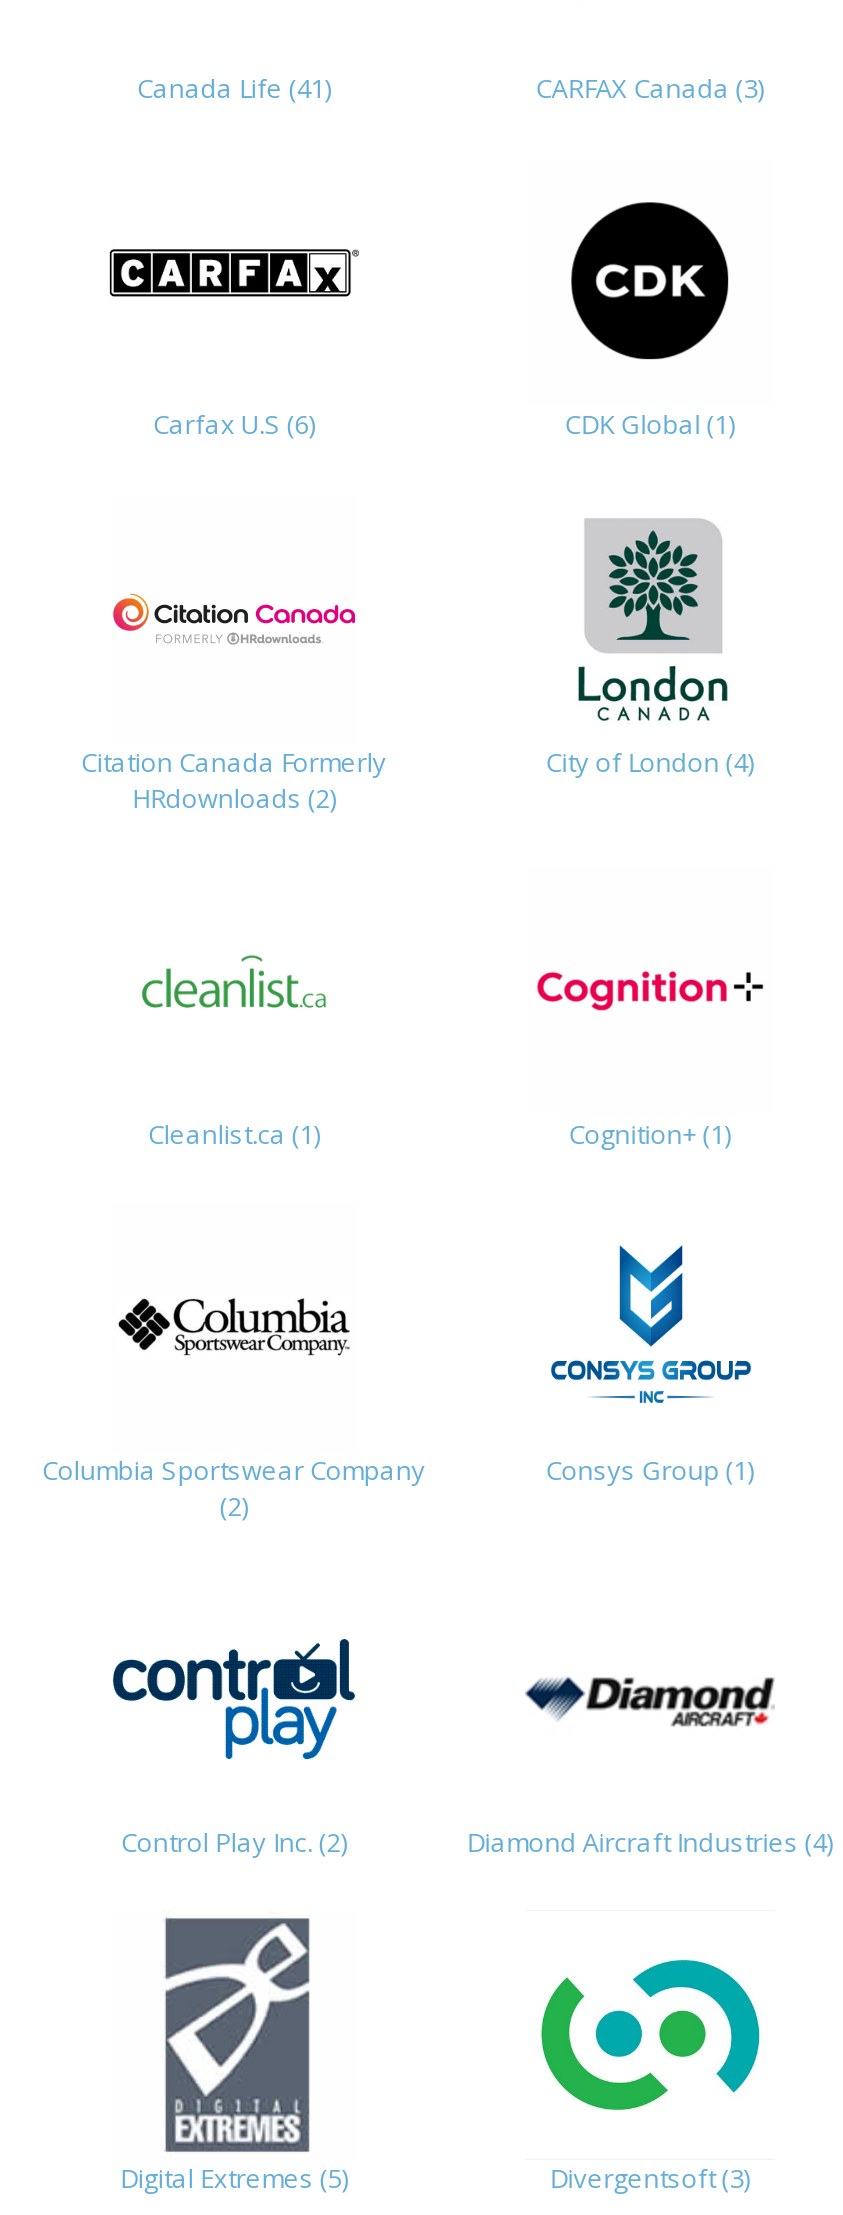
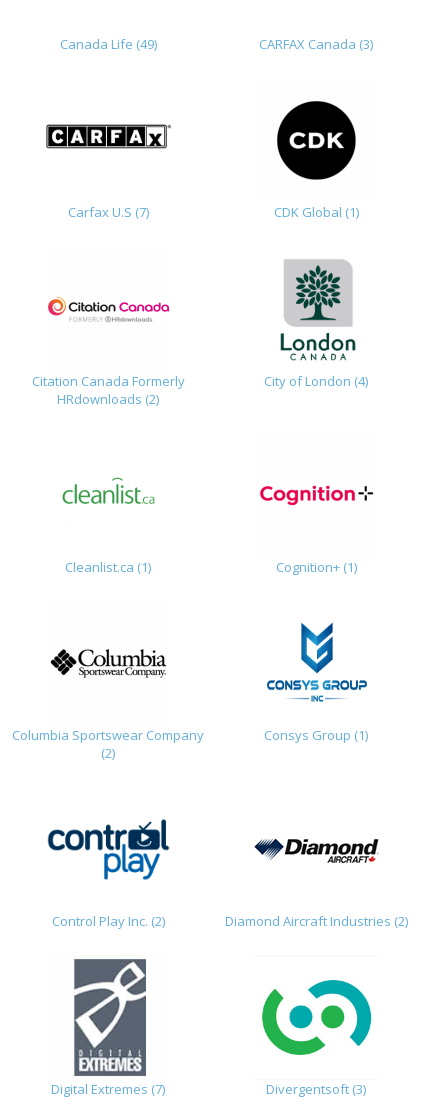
- Canada Life (41)
+ Canada Life (49)

- Carfax U.S (6)
+ Carfax U.S (7)

- Diamond Aircraft Industries (4)
+ Diamond Aircraft Industries (2)

- Digital Extremes (5)
+ Digital Extremes (7)
